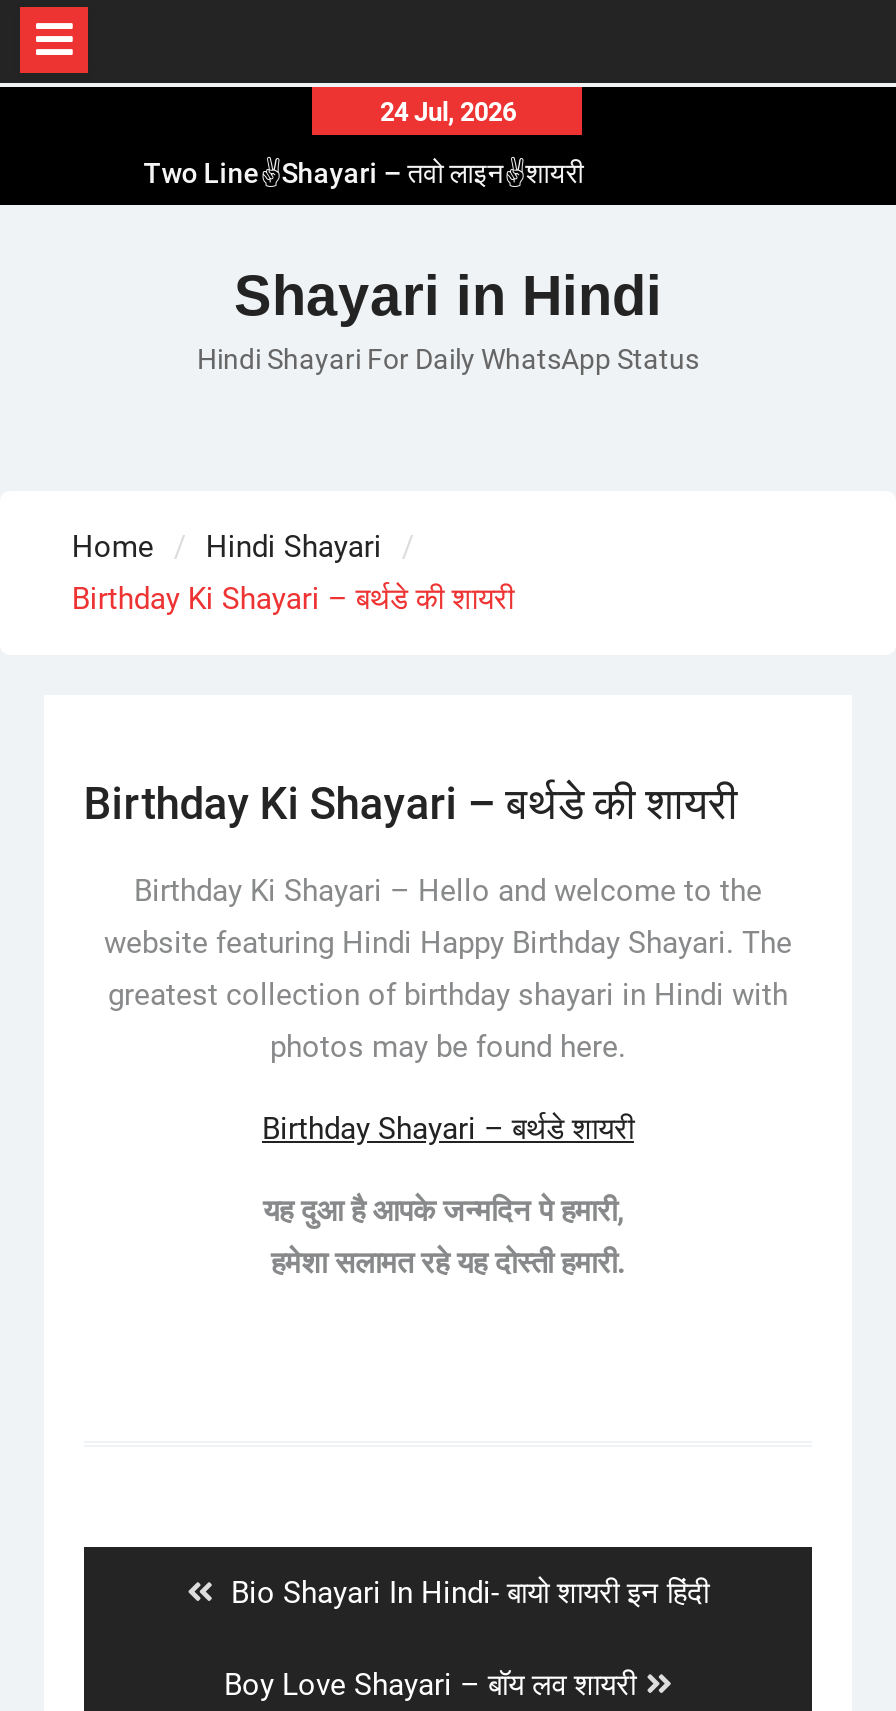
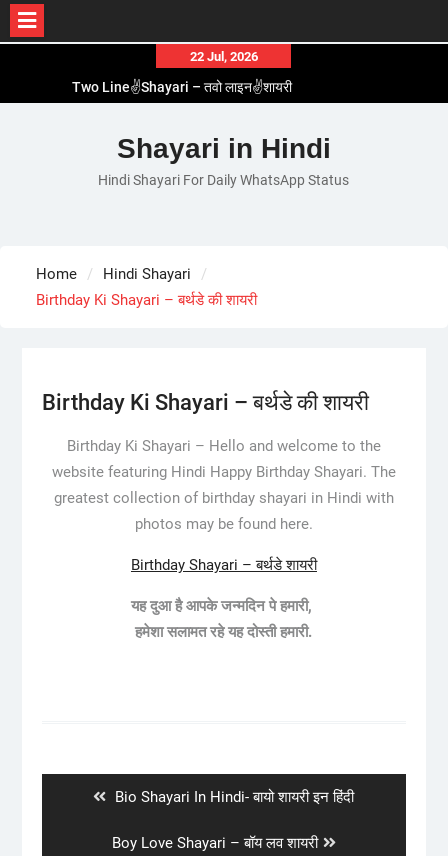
- 24 Jul, 2026
+ 22 Jul, 2026
